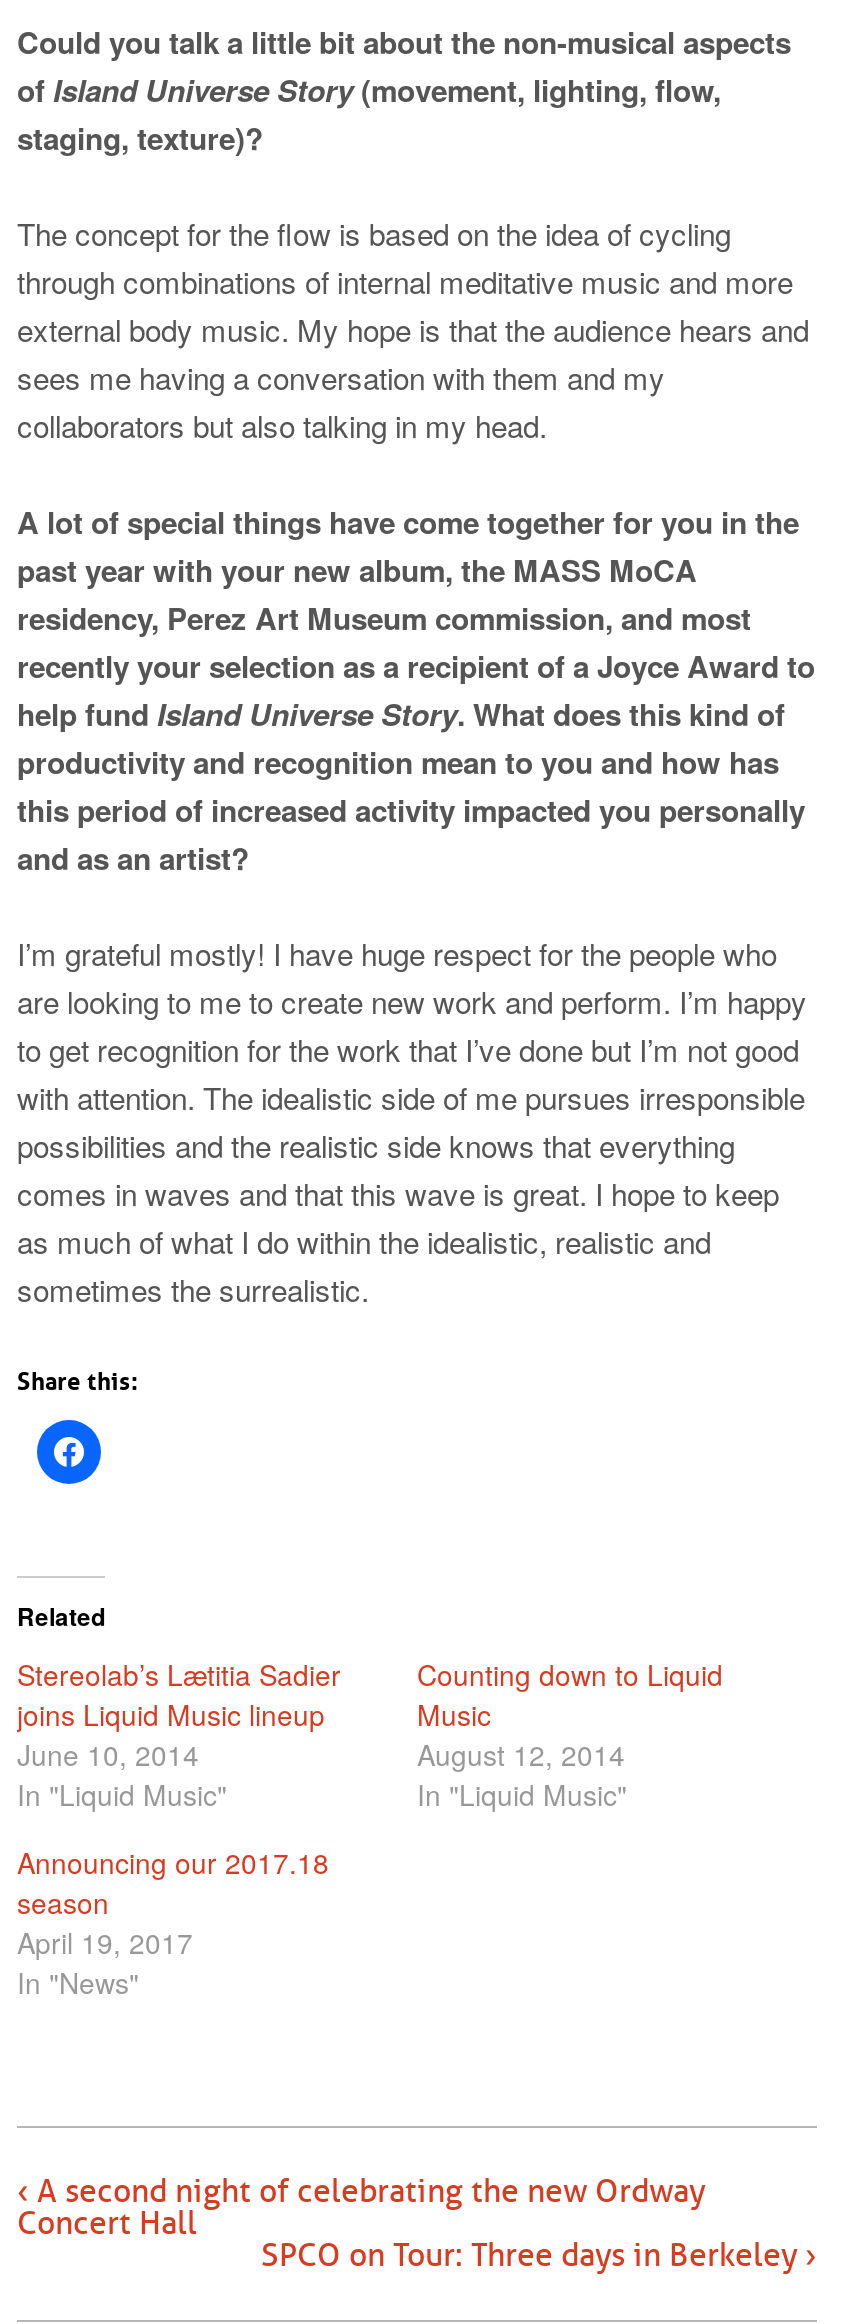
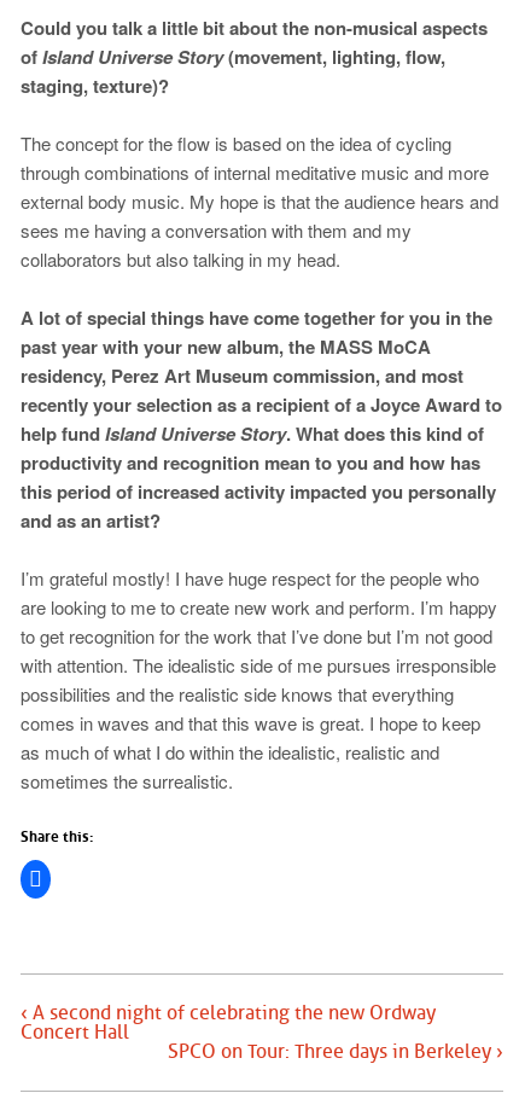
- [image]

- Related
- Stereolab’s Lætitia Sadier
- joins Liquid Music lineup
- June 10, 2014
- In "Liquid Music"

- Counting down to Liquid
- Music
- August 12, 2014
- In "Liquid Music"
- Announcing our 2017.18
- season
- April 19, 2017
- In "News"
